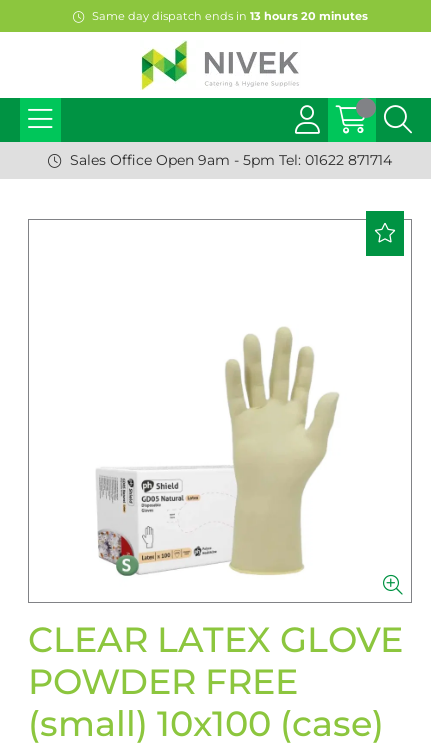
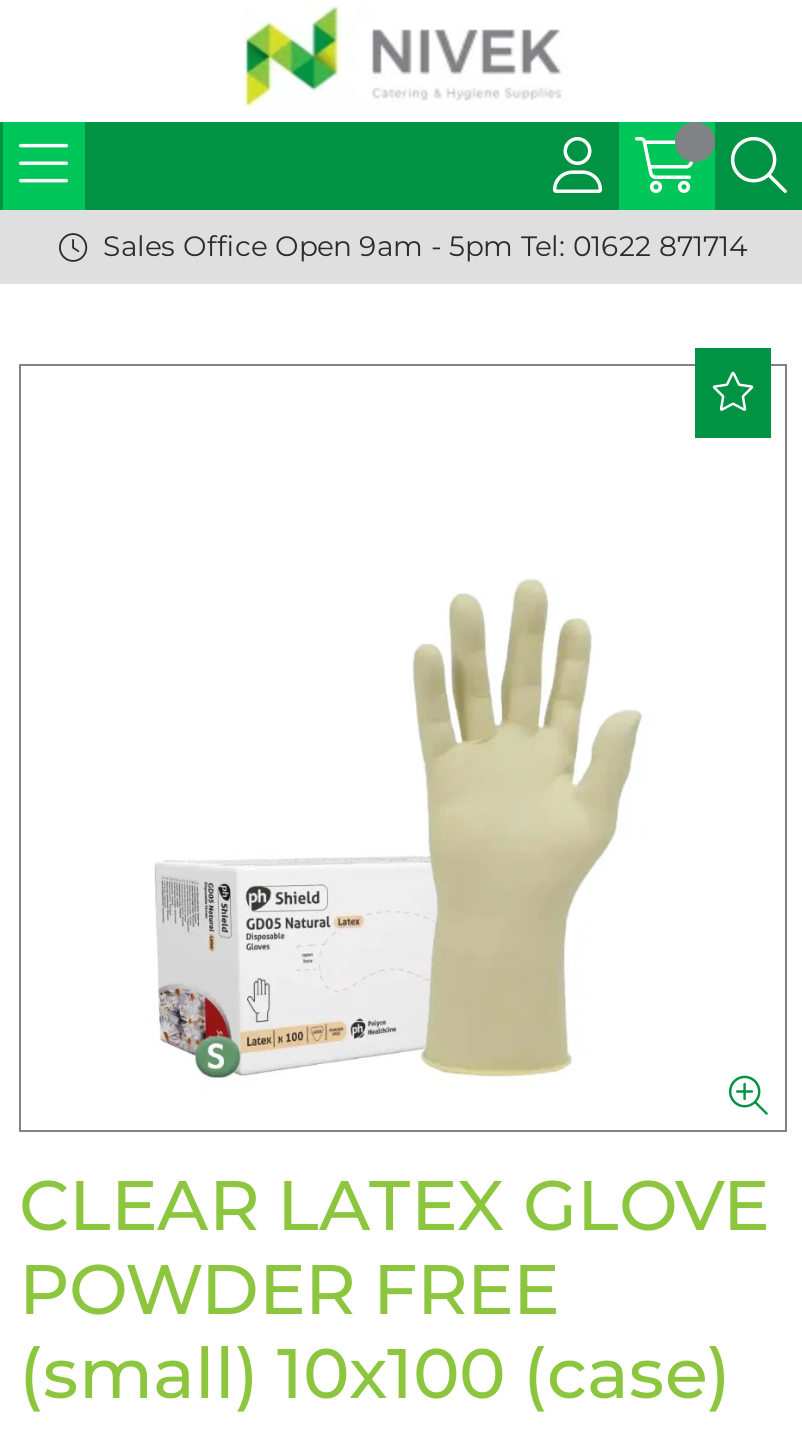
- Same day dispatch ends in 13 hours 20 minutes
